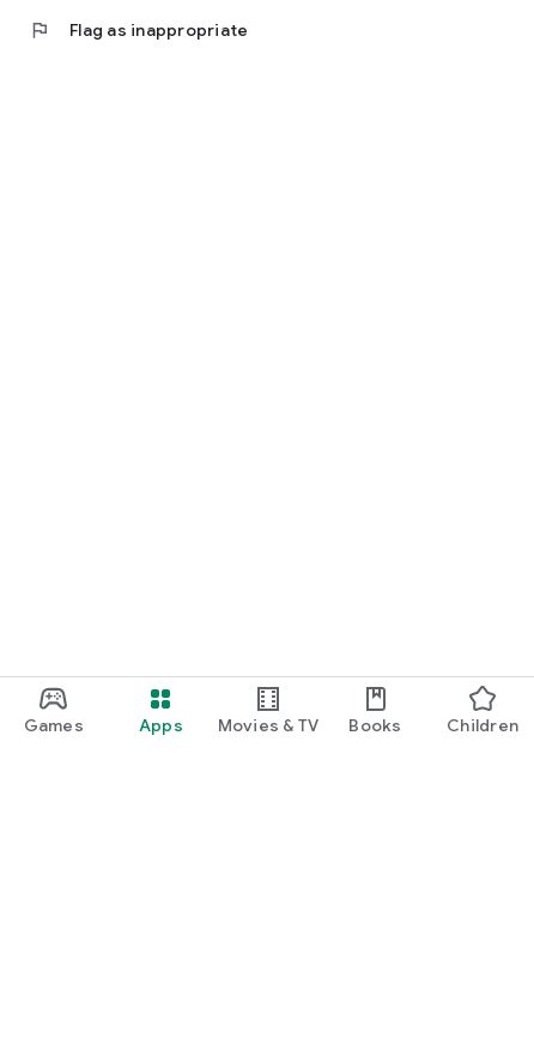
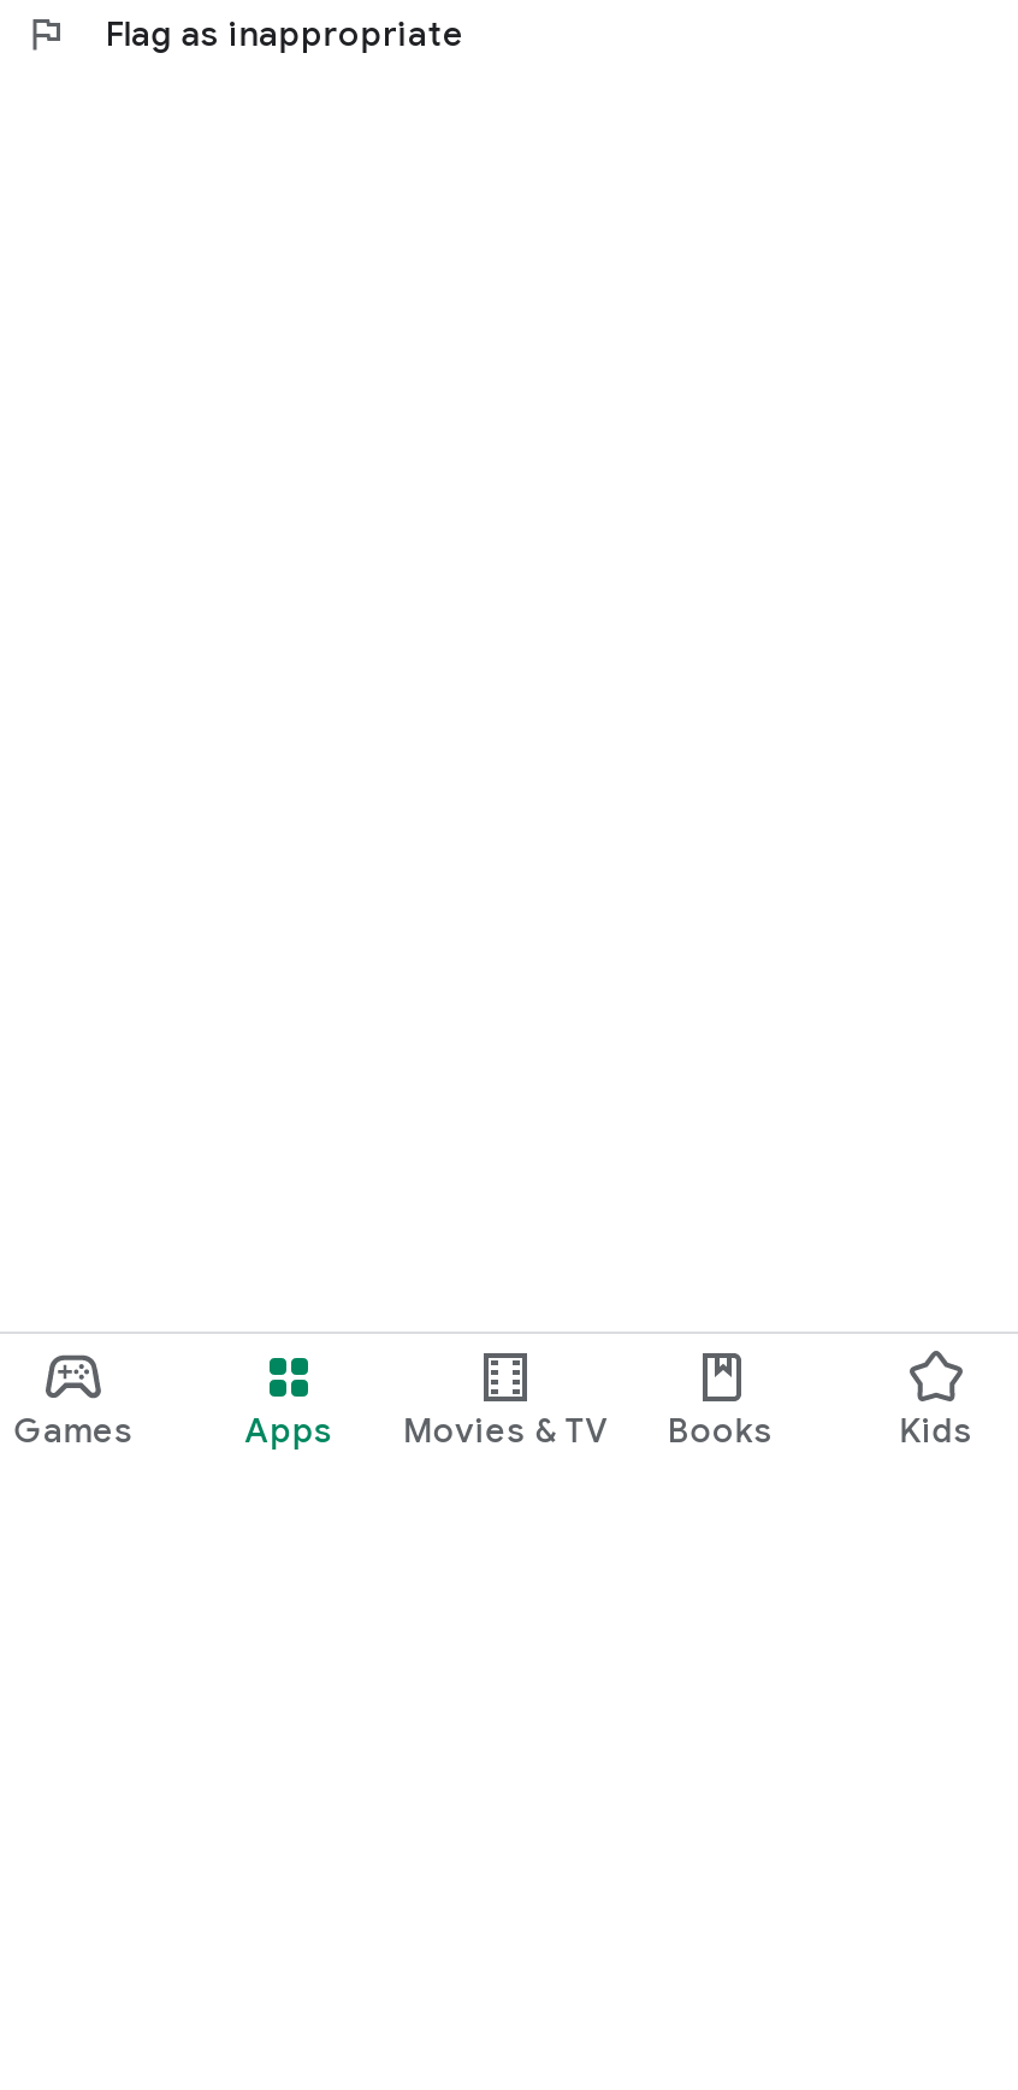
- Children
+ Kids
